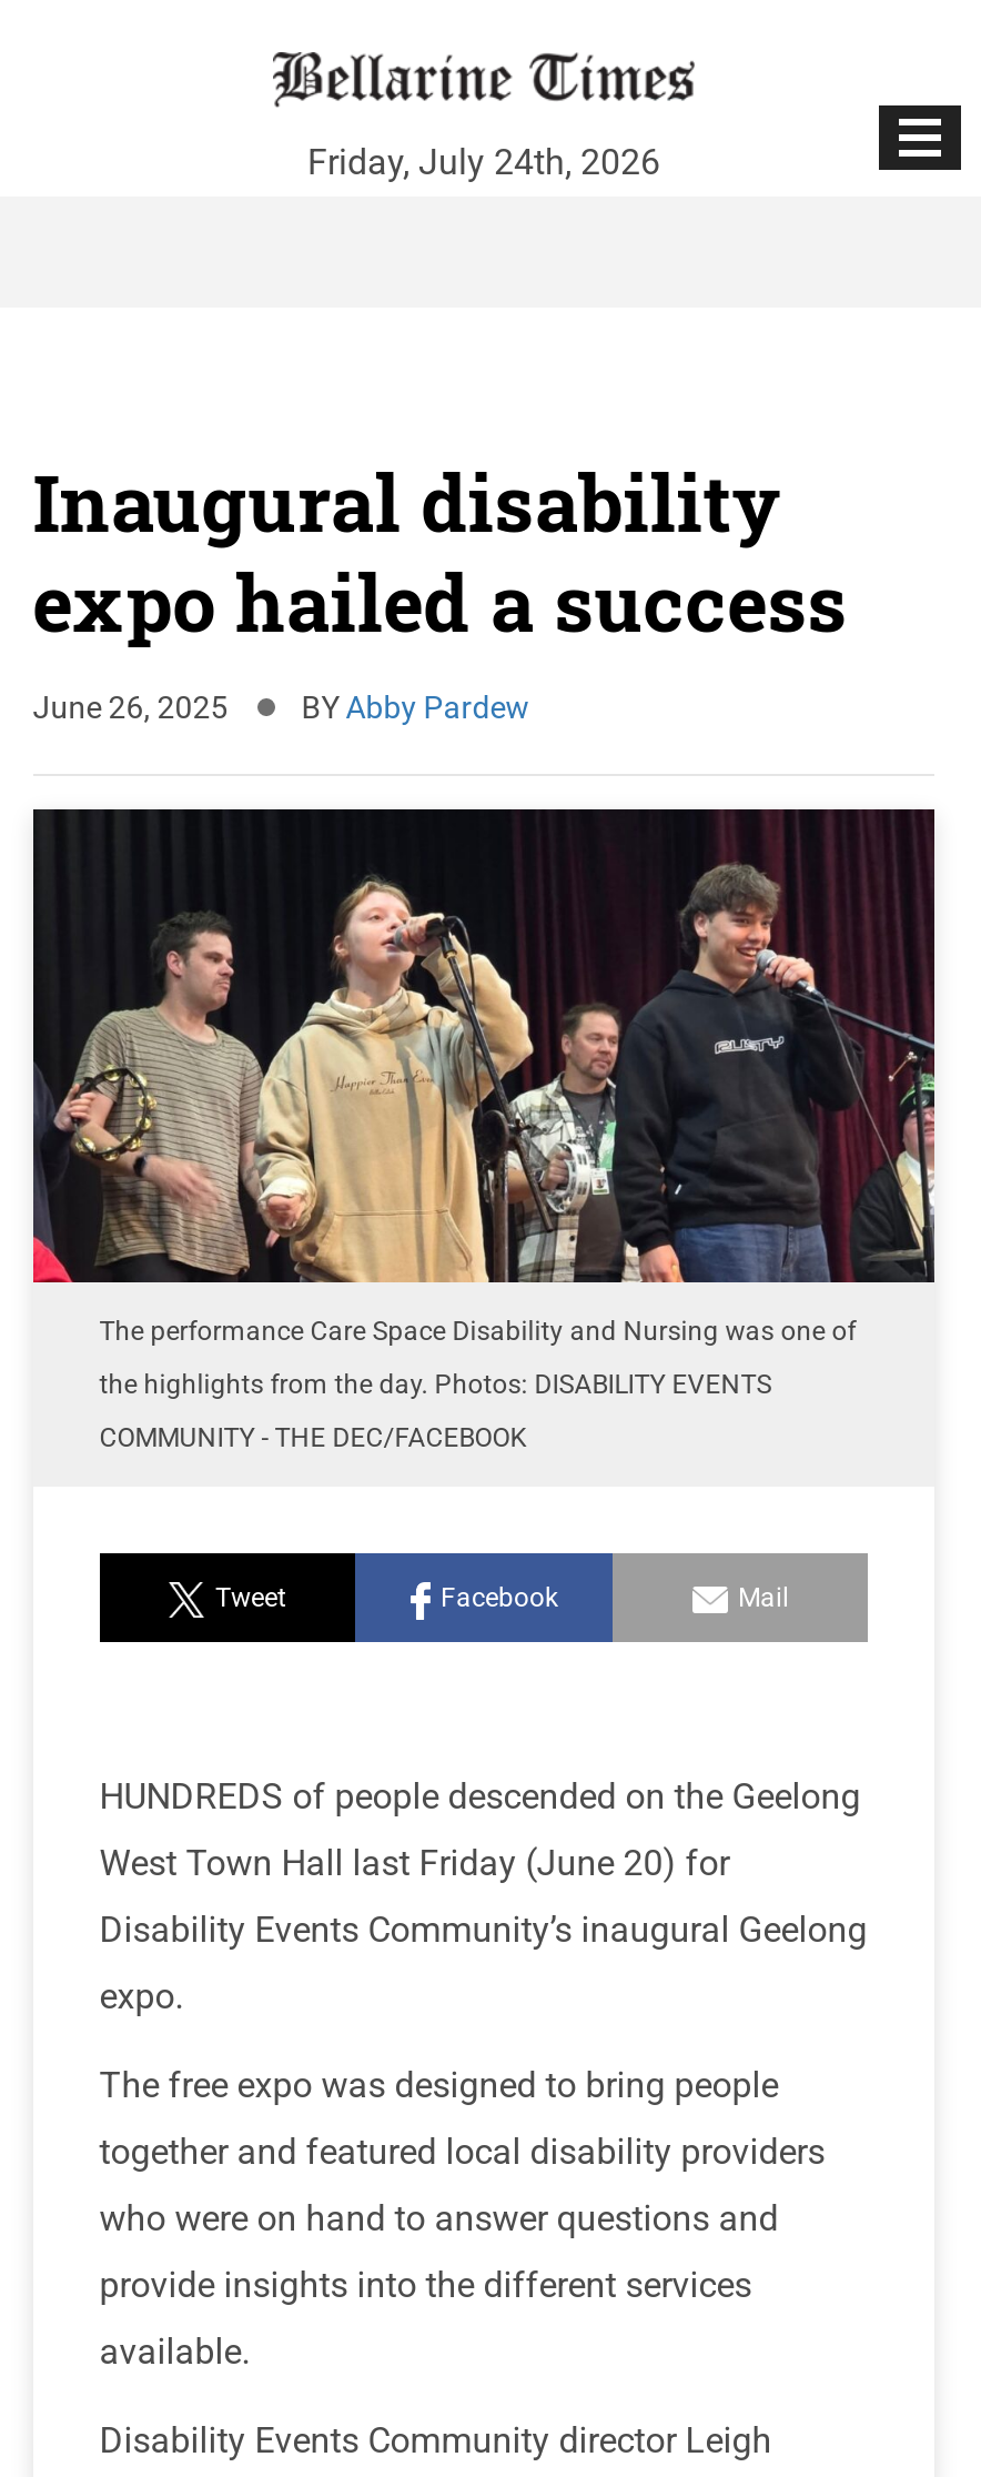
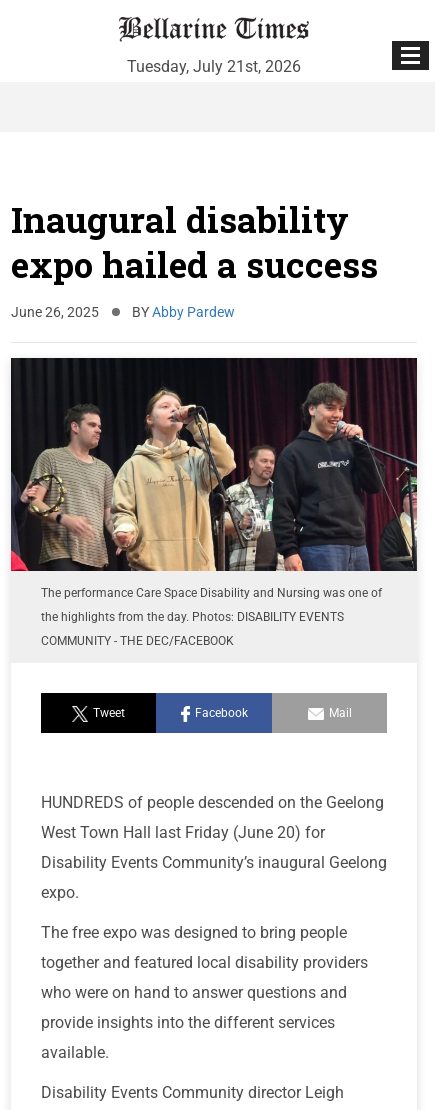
- Friday, July 24th, 2026
+ Tuesday, July 21st, 2026
